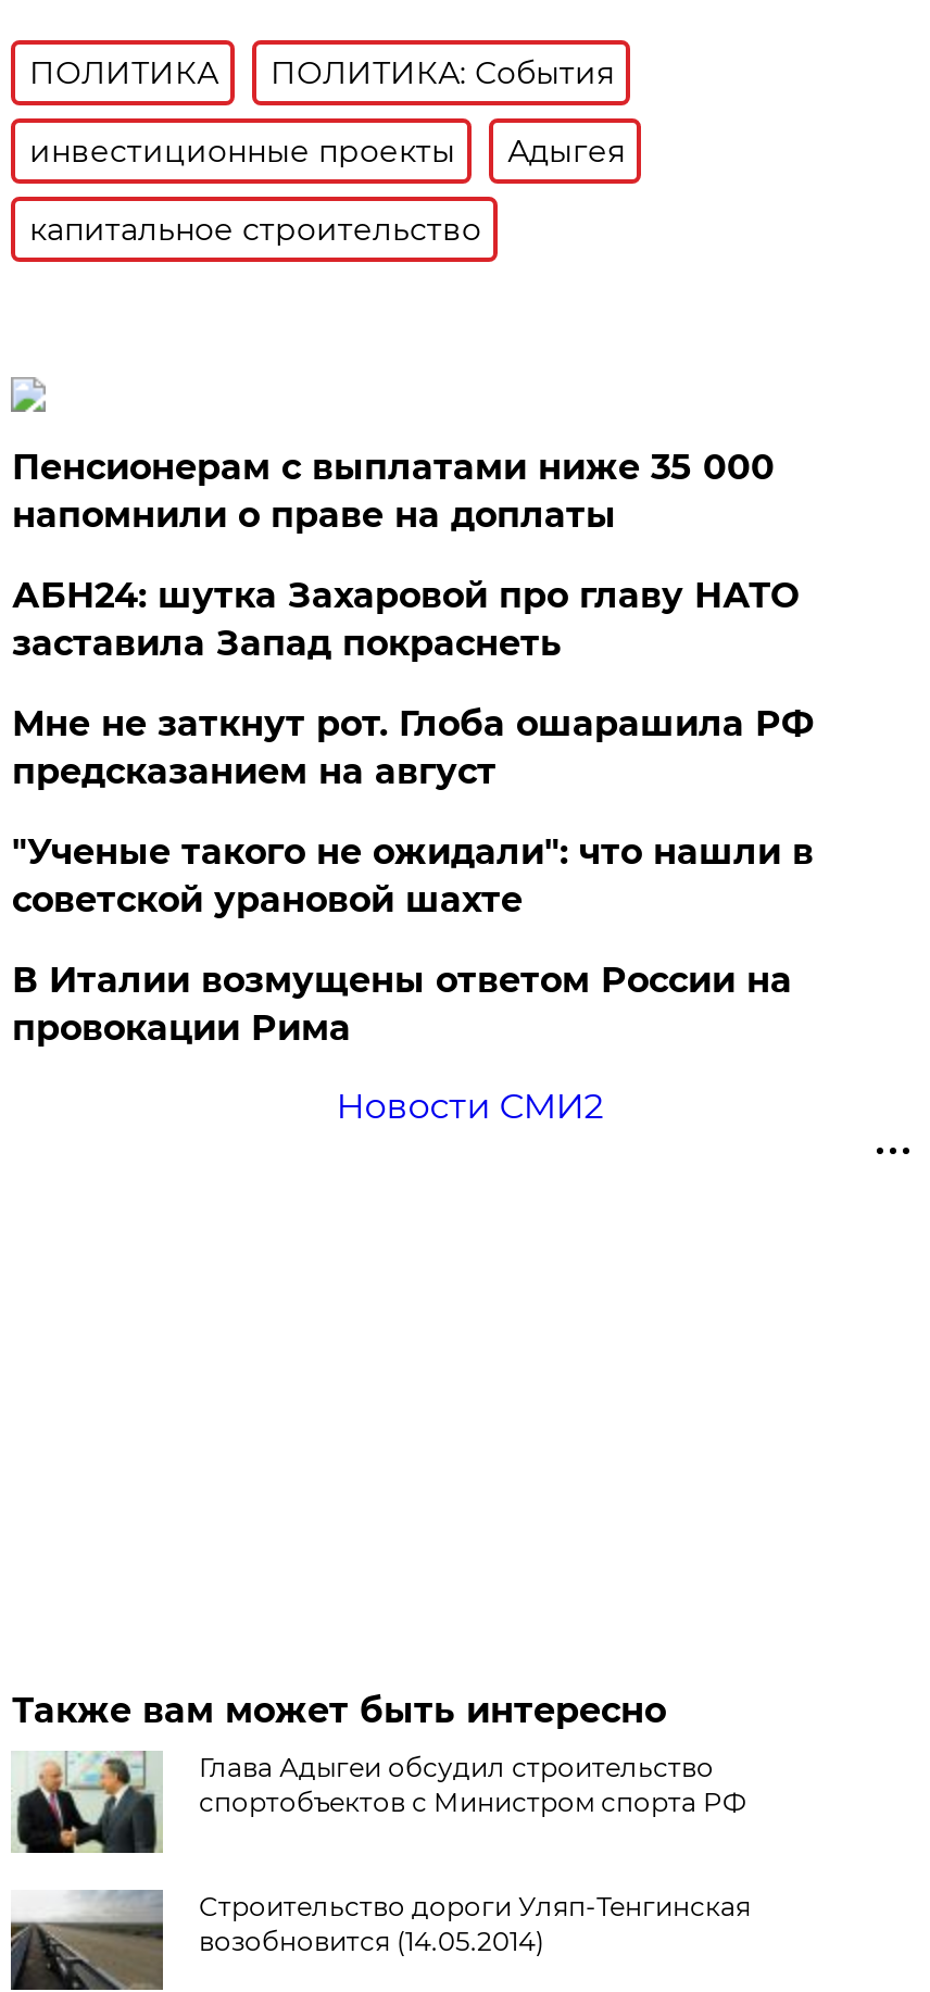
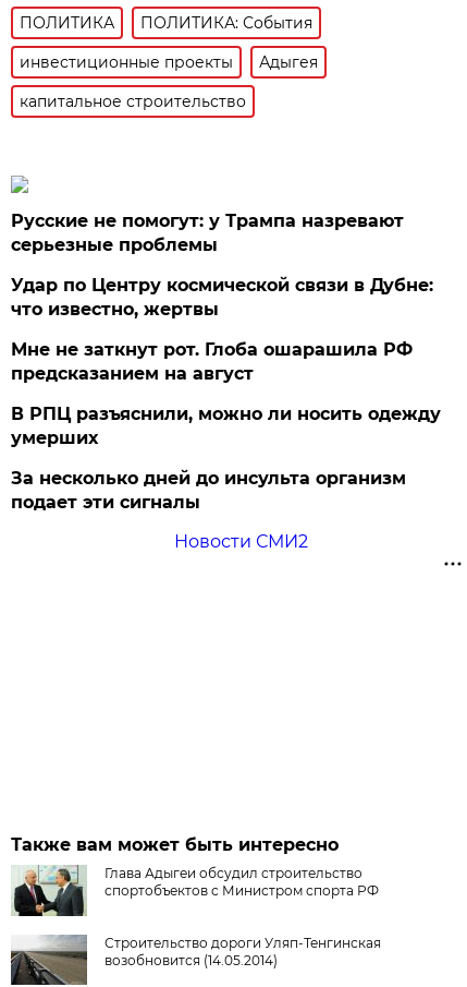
- Пенсионерам с выплатами ниже 35 000
- напомнили о праве на доплаты
+ Русские не помогут: у Трампа назревают
+ серьезные проблемы

- АБН24: шутка Захаровой про главу НАТО
- заставила Запад покраснеть
+ Удар по Центру космической связи в Дубне:
+ что известно, жертвы

- "Ученые такого не ожидали": что нашли в
- советской урановой шахте
+ В РПЦ разъяснили, можно ли носить одежду
+ умерших

- В Италии возмущены ответом России на
- провокации Рима
+ За несколько дней до инсульта организм
+ подает эти сигналы
